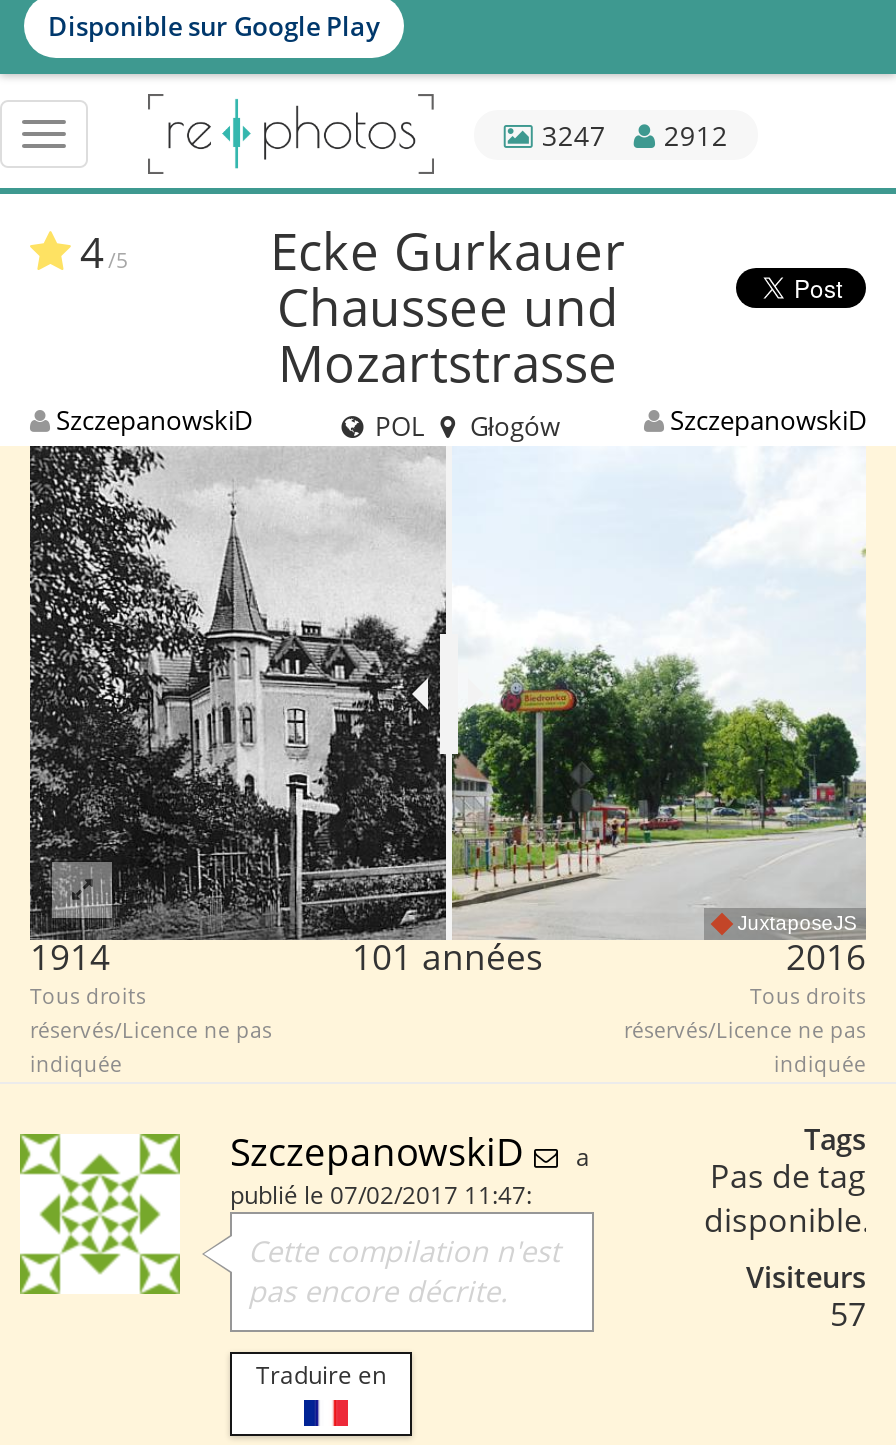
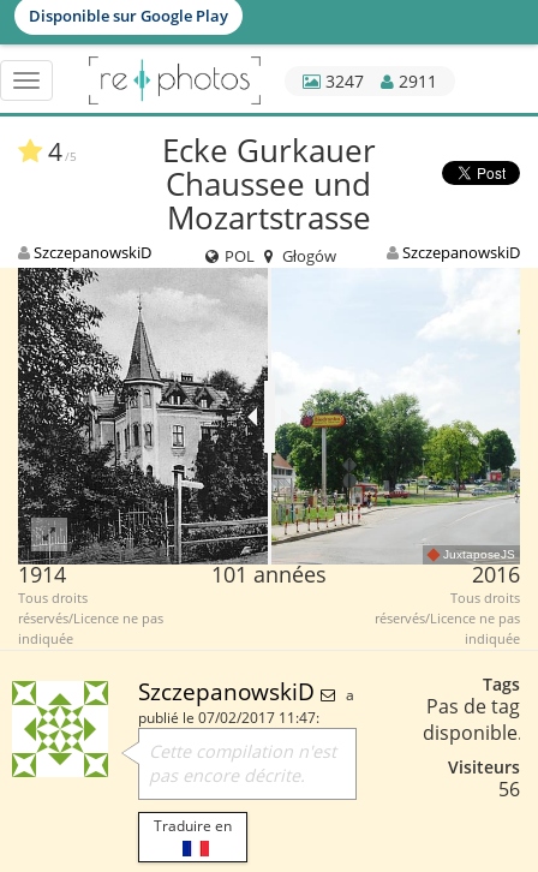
- 3247 2912
+ 3247 2911

- 57
+ 56
